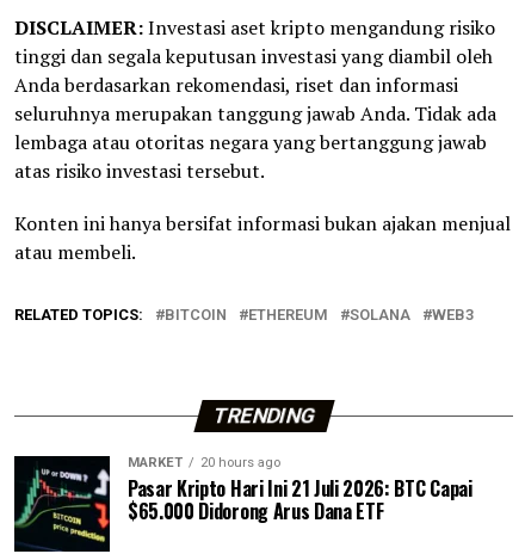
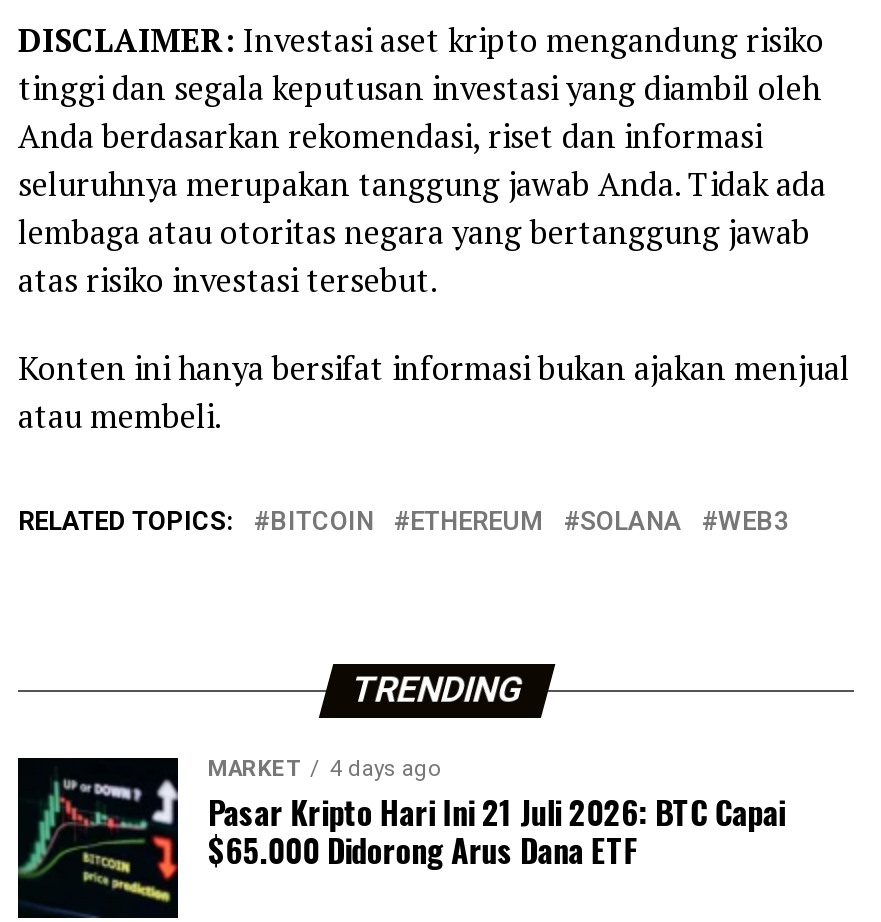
- MARKET 20 hours ago
+ MARKET 4 days ago
